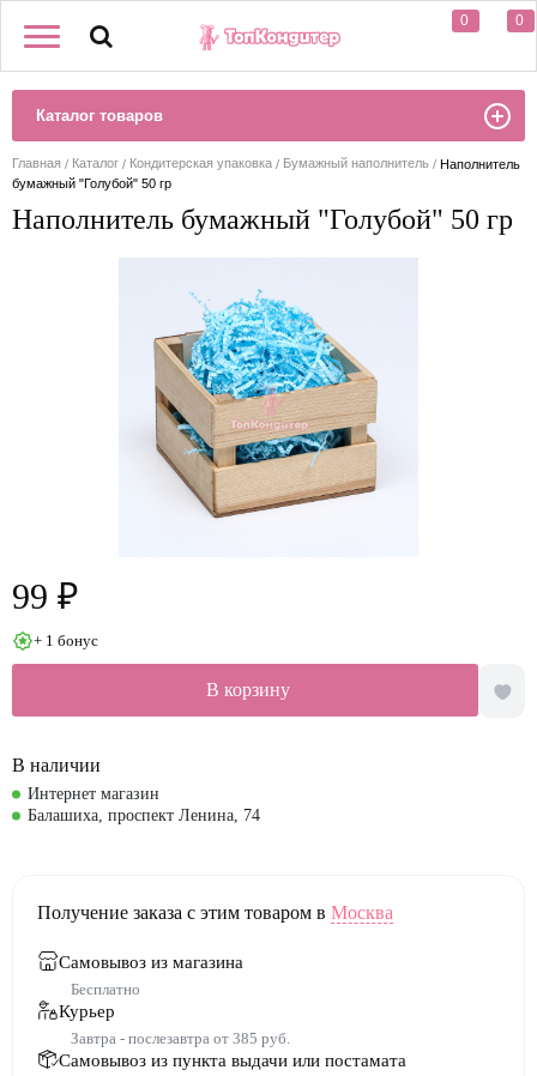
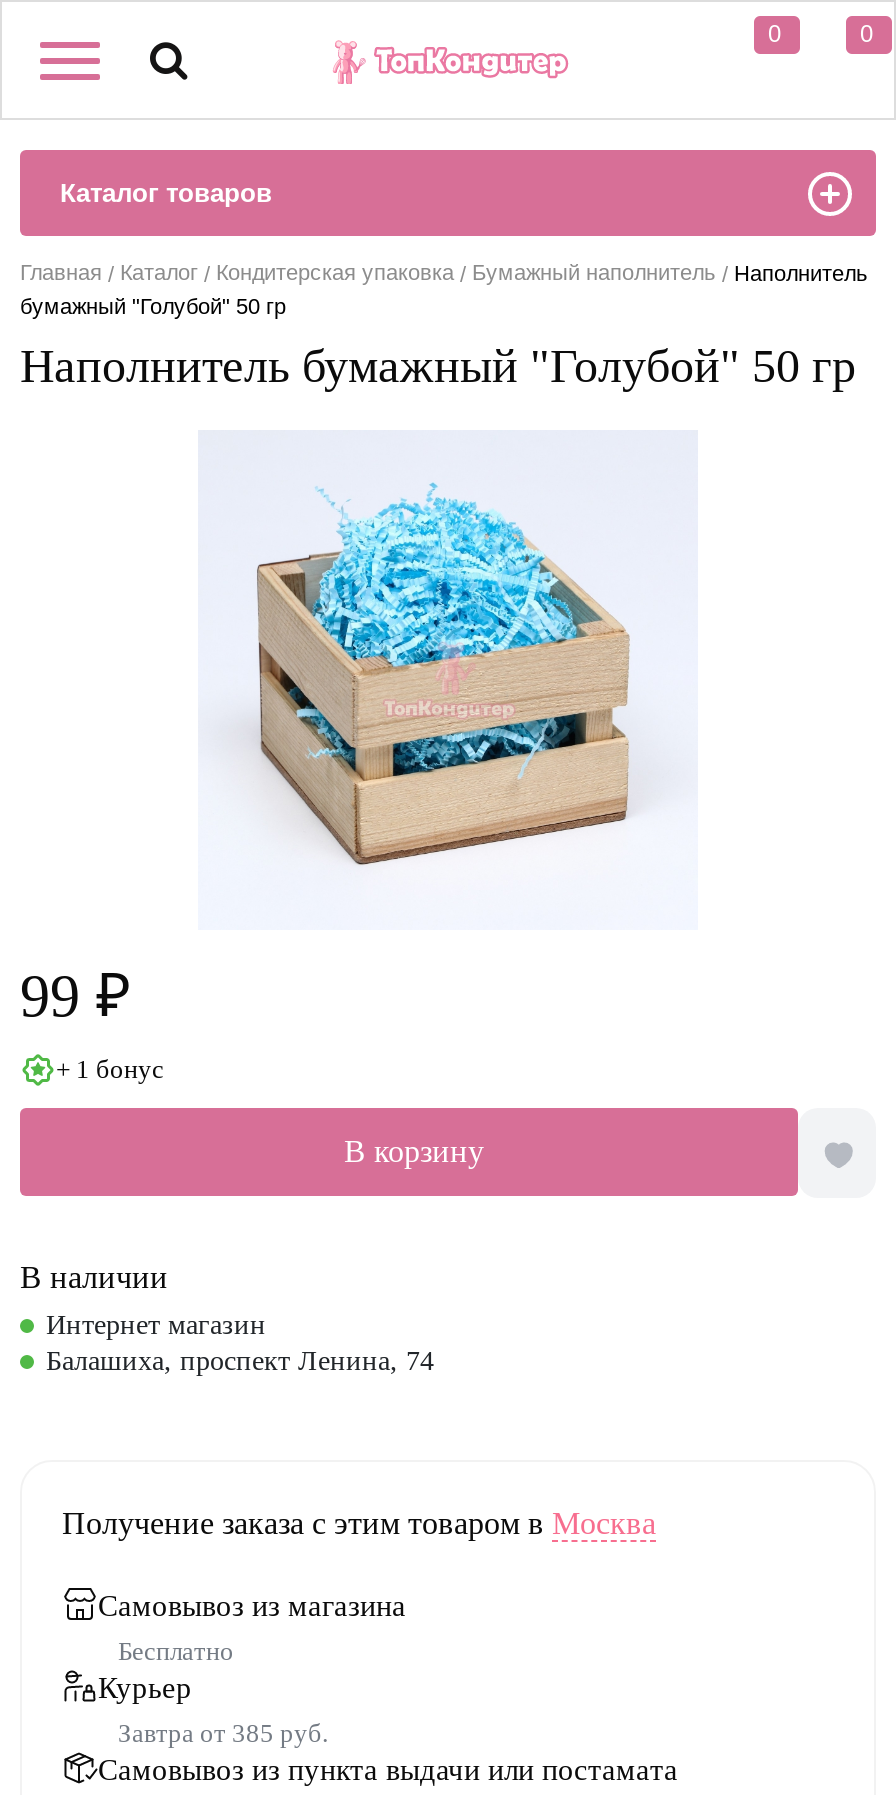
- Завтра - послезавтра от 385 руб.
+ Завтра от 385 руб.
